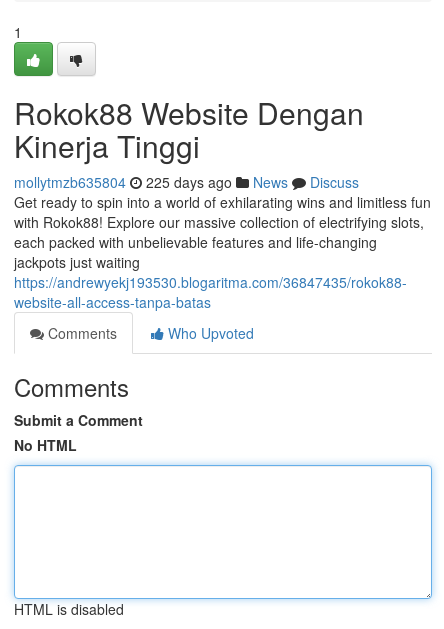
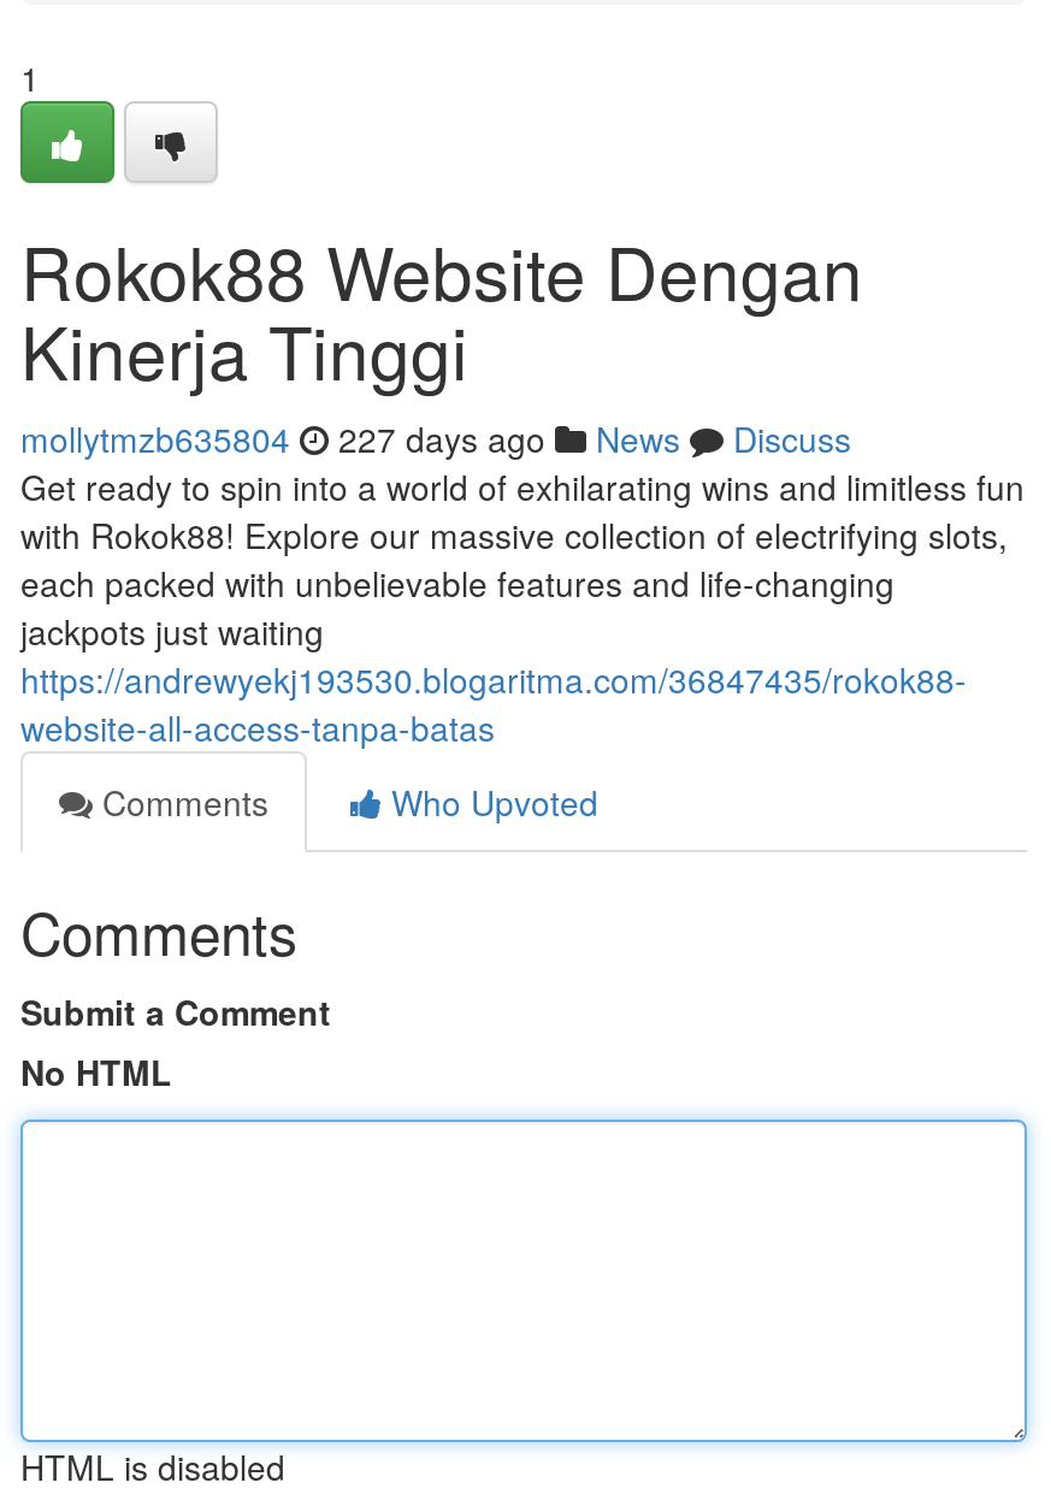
- mollytmzb635804 225 days ago News Discuss
+ mollytmzb635804 227 days ago News Discuss
